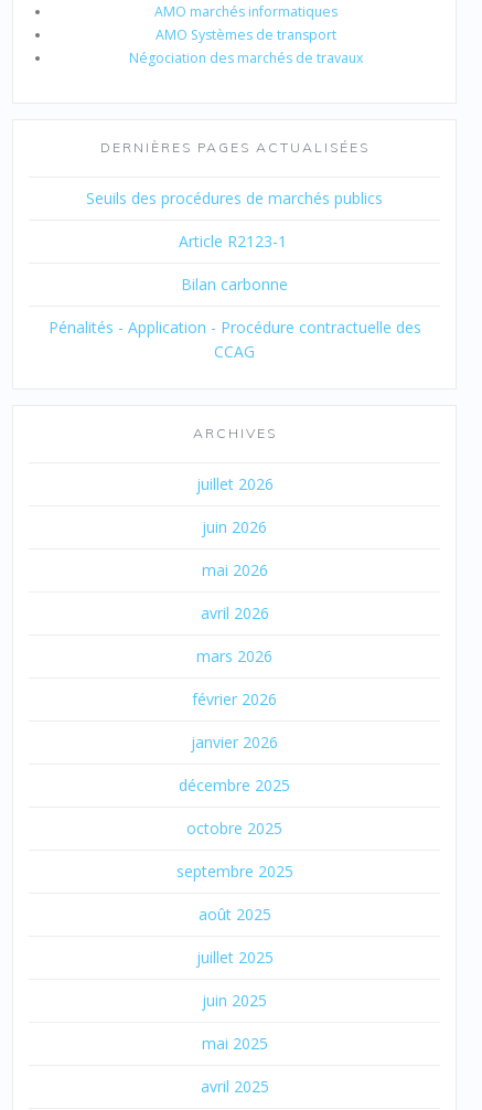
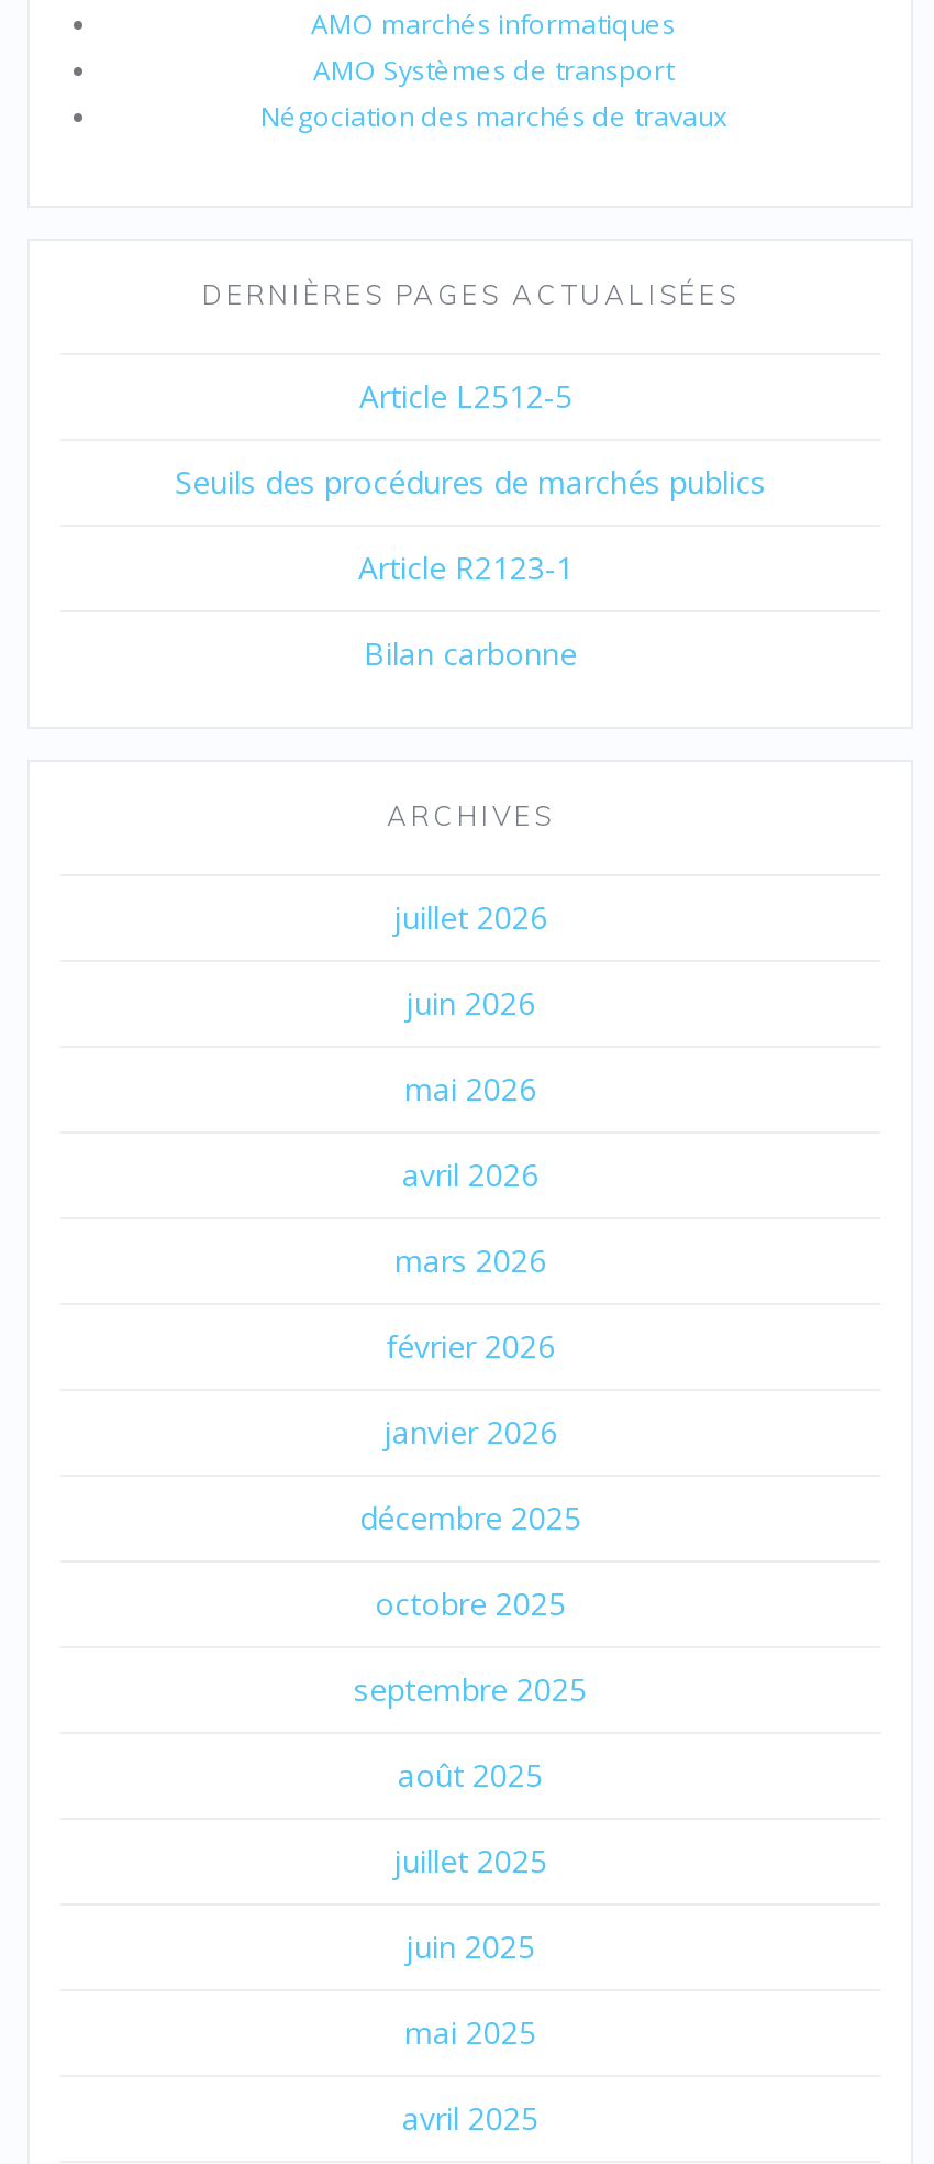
+ Article L2512-5

moved down: Seuils des procédures de marchés publics | Article R2123-1 | Bilan carbonne

- Pénalités - Application - Procédure contractuelle des
- CCAG
